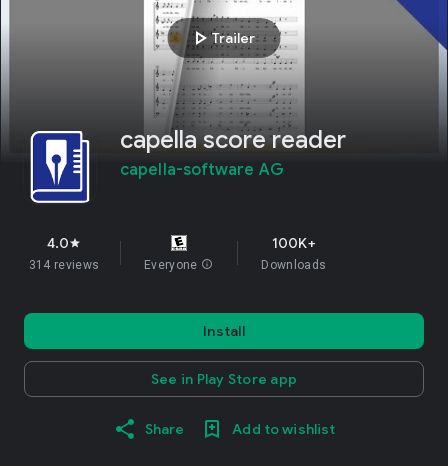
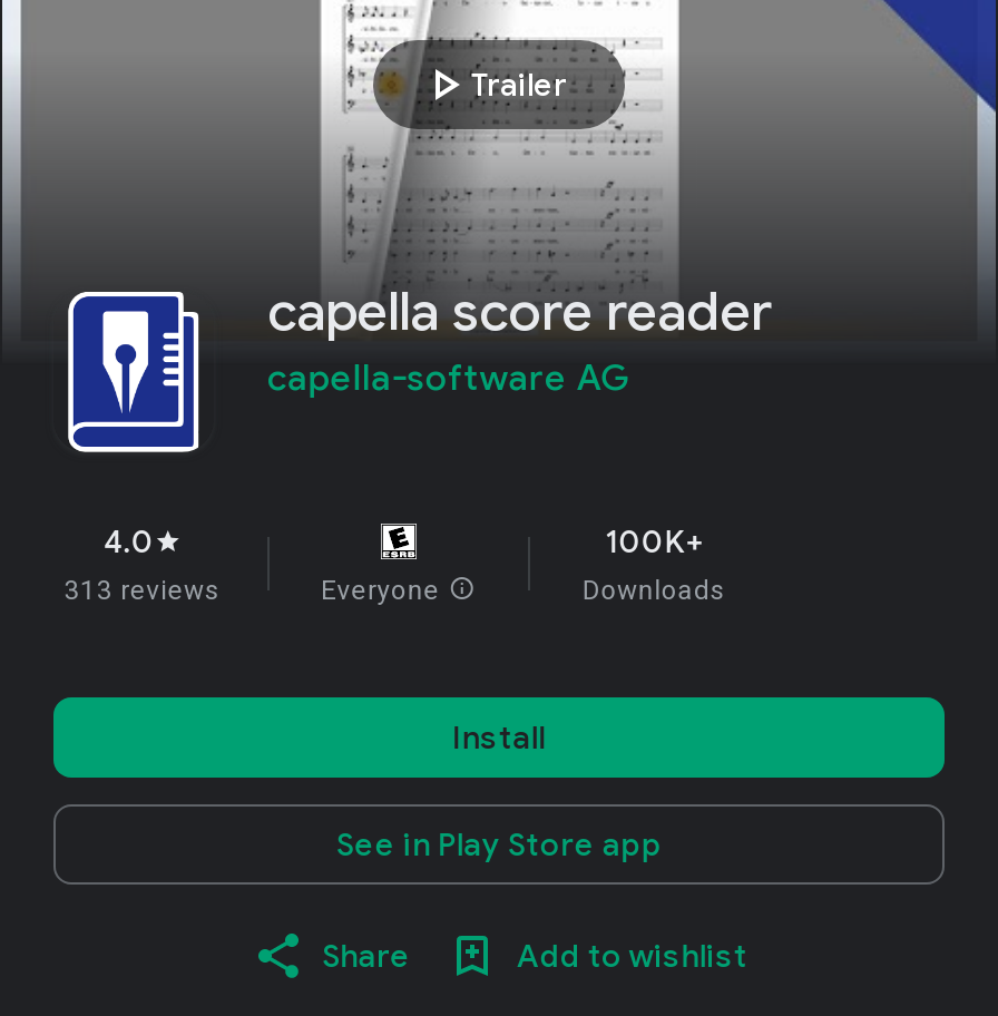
- 314 reviews
+ 313 reviews
